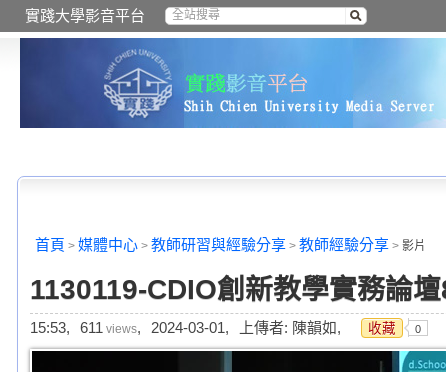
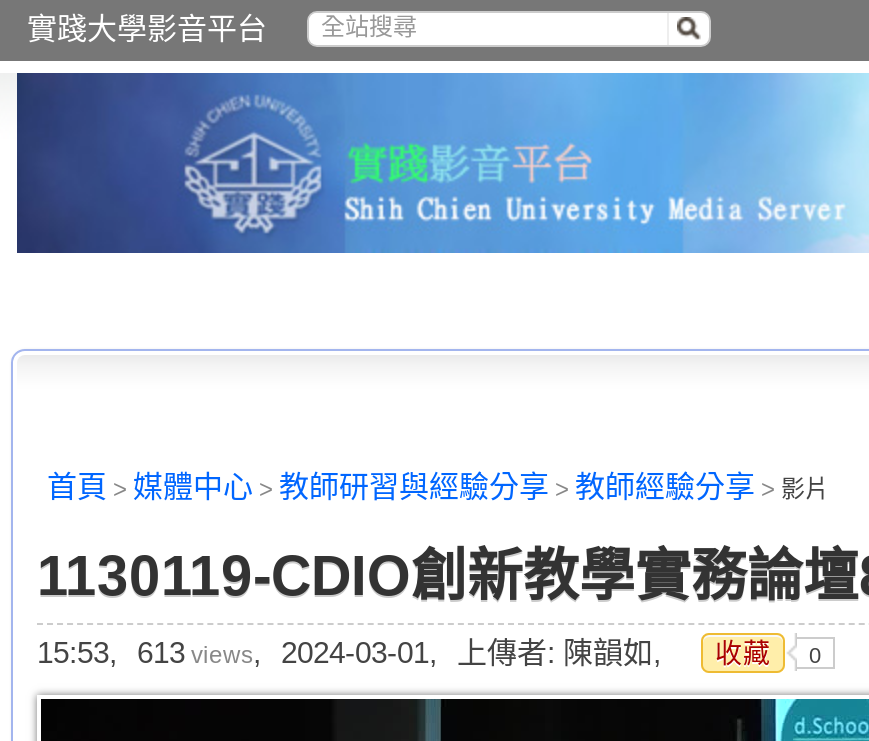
- 15:53, 611 views, 2024-03-01, 上傳者: 陳韻如,
+ 15:53, 613 views, 2024-03-01, 上傳者: 陳韻如,
